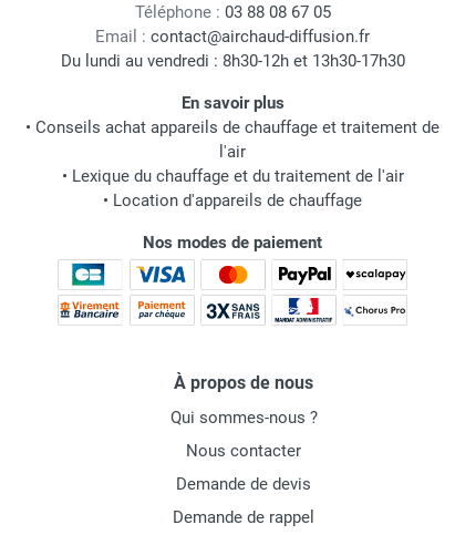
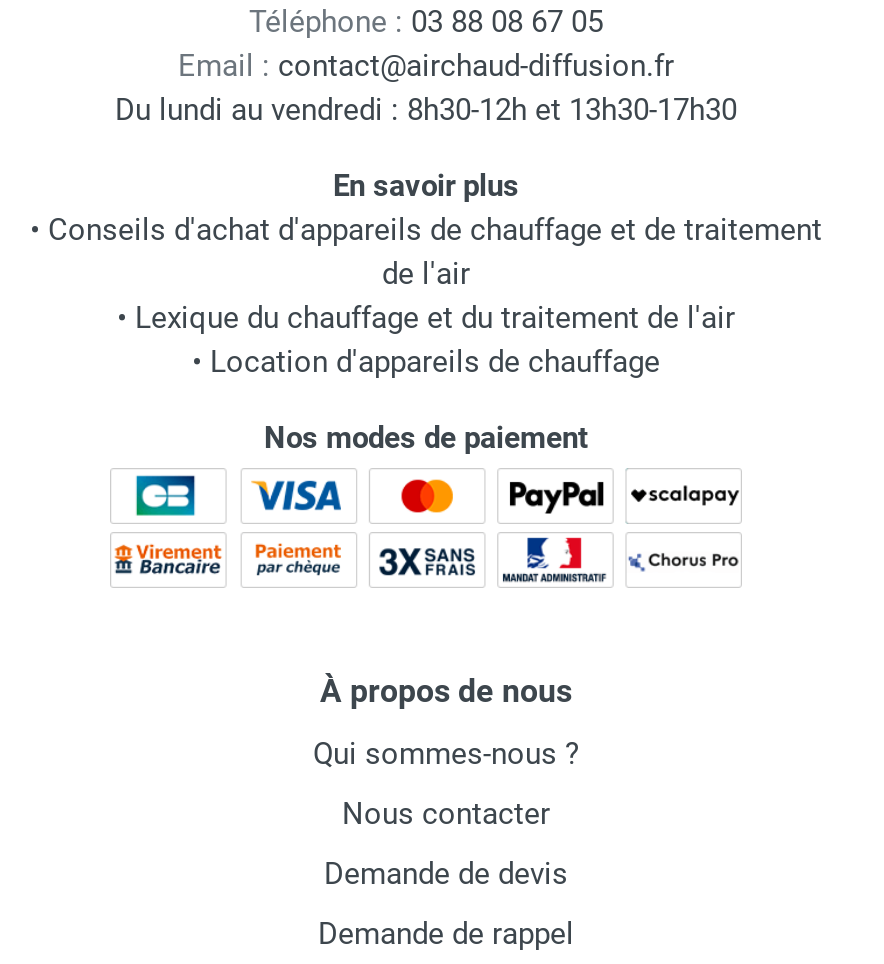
- • Conseils achat appareils de chauffage et traitement de
- l'air
+ • Conseils d'achat d'appareils de chauffage et de traitement
+ de l'air
